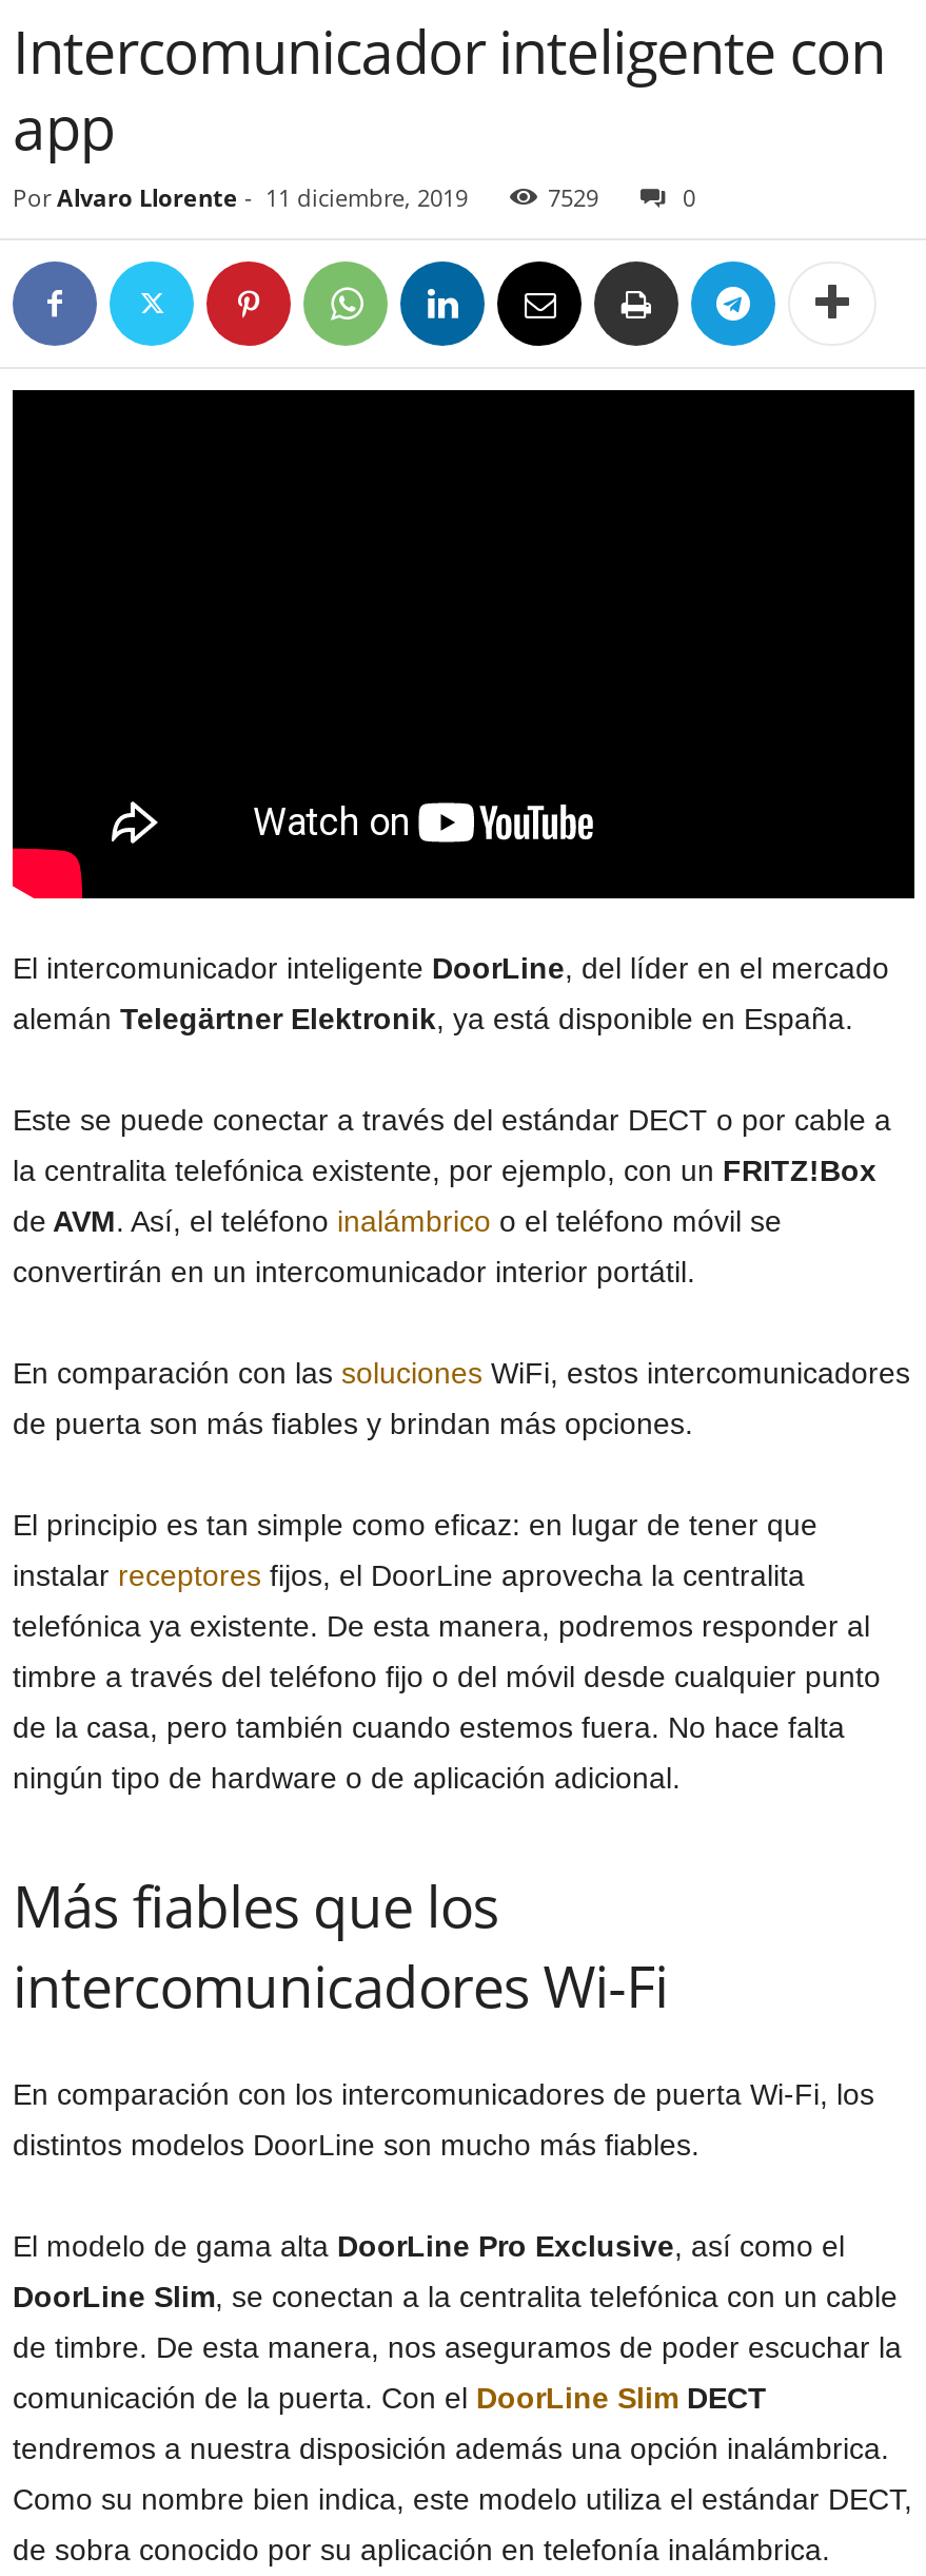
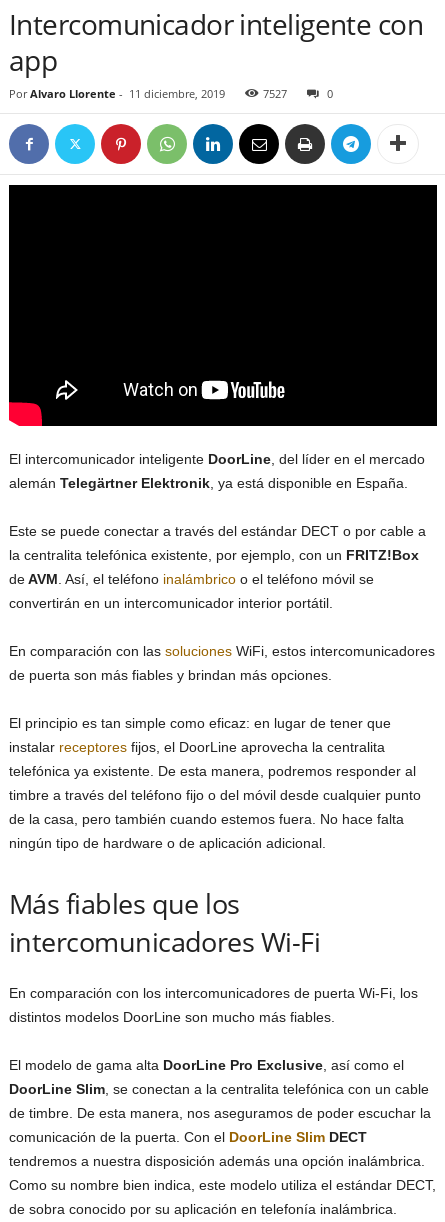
- 7529
+ 7527
